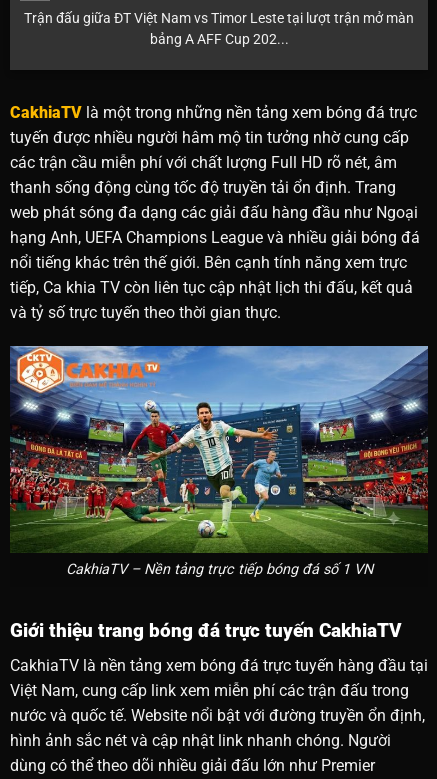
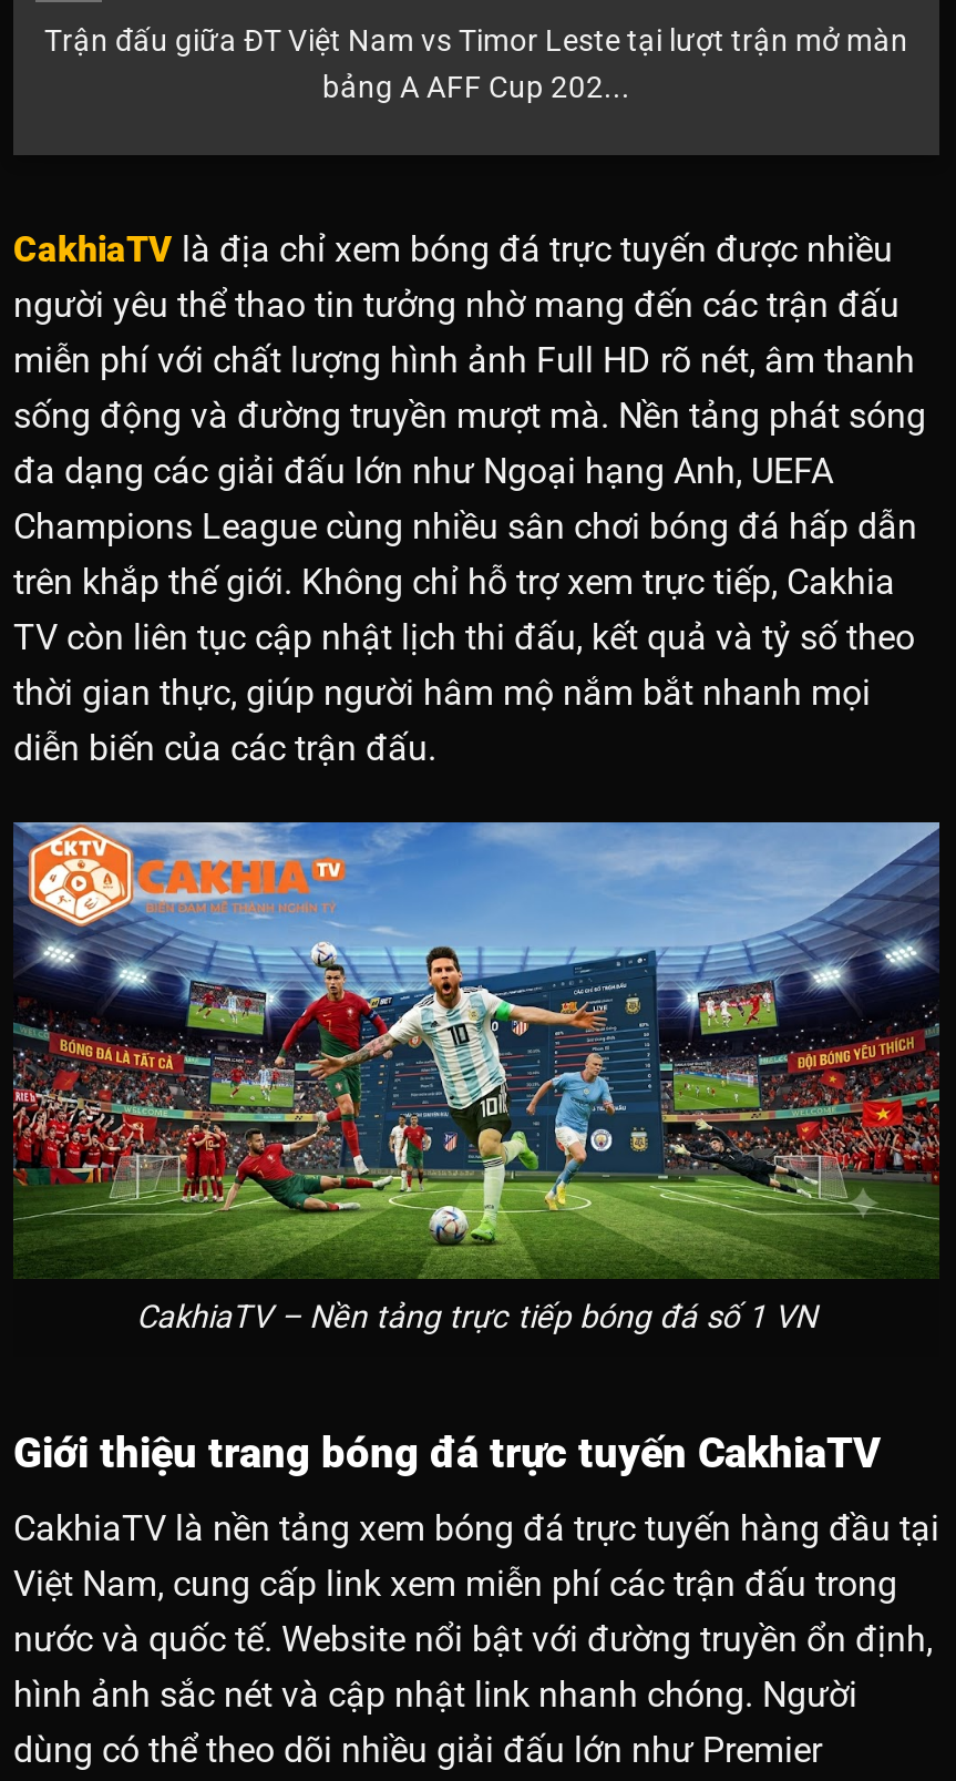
- CakhiaTV là một trong những nền tảng xem bóng đá trực
- tuyến được nhiều người hâm mộ tin tưởng nhờ cung cấp
- các trận cầu miễn phí với chất lượng Full HD rõ nét, âm
- thanh sống động cùng tốc độ truyền tải ổn định. Trang
- web phát sóng đa dạng các giải đấu hàng đầu như Ngoại
- hạng Anh, UEFA Champions League và nhiều giải bóng đá
- nổi tiếng khác trên thế giới. Bên cạnh tính năng xem trực
- tiếp, Ca khia TV còn liên tục cập nhật lịch thi đấu, kết quả
- và tỷ số trực tuyến theo thời gian thực.
+ CakhiaTV là địa chỉ xem bóng đá trực tuyến được nhiều
+ người yêu thể thao tin tưởng nhờ mang đến các trận đấu
+ miễn phí với chất lượng hình ảnh Full HD rõ nét, âm thanh
+ sống động và đường truyền mượt mà. Nền tảng phát sóng
+ đa dạng các giải đấu lớn như Ngoại hạng Anh, UEFA
+ Champions League cùng nhiều sân chơi bóng đá hấp dẫn
+ trên khắp thế giới. Không chỉ hỗ trợ xem trực tiếp, Cakhia
+ TV còn liên tục cập nhật lịch thi đấu, kết quả và tỷ số theo
+ thời gian thực, giúp người hâm mộ nắm bắt nhanh mọi
+ diễn biến của các trận đấu.
